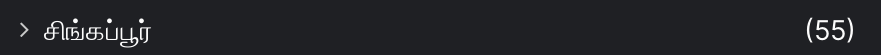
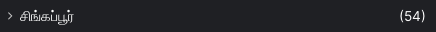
- (55)
+ (54)
